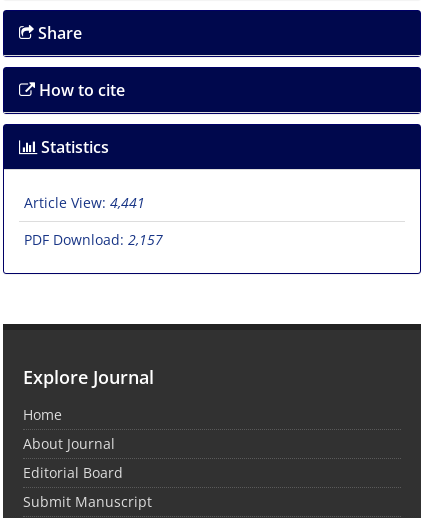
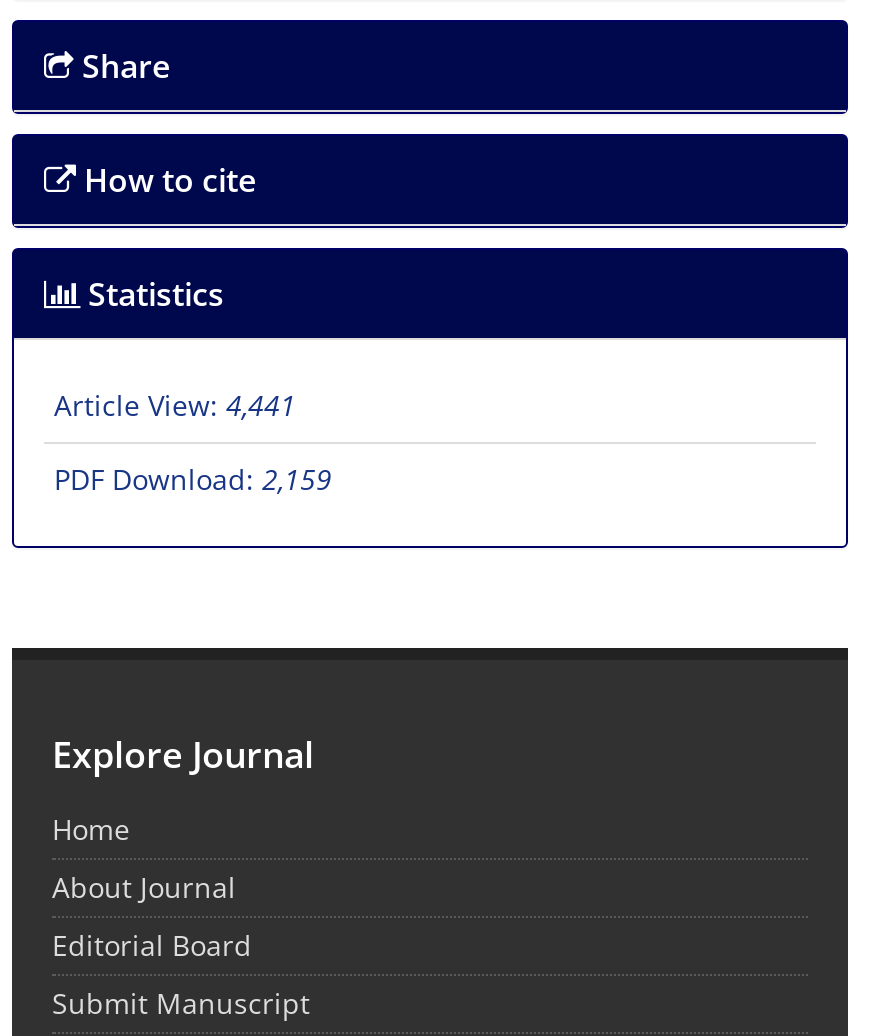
- PDF Download: 2,157
+ PDF Download: 2,159
